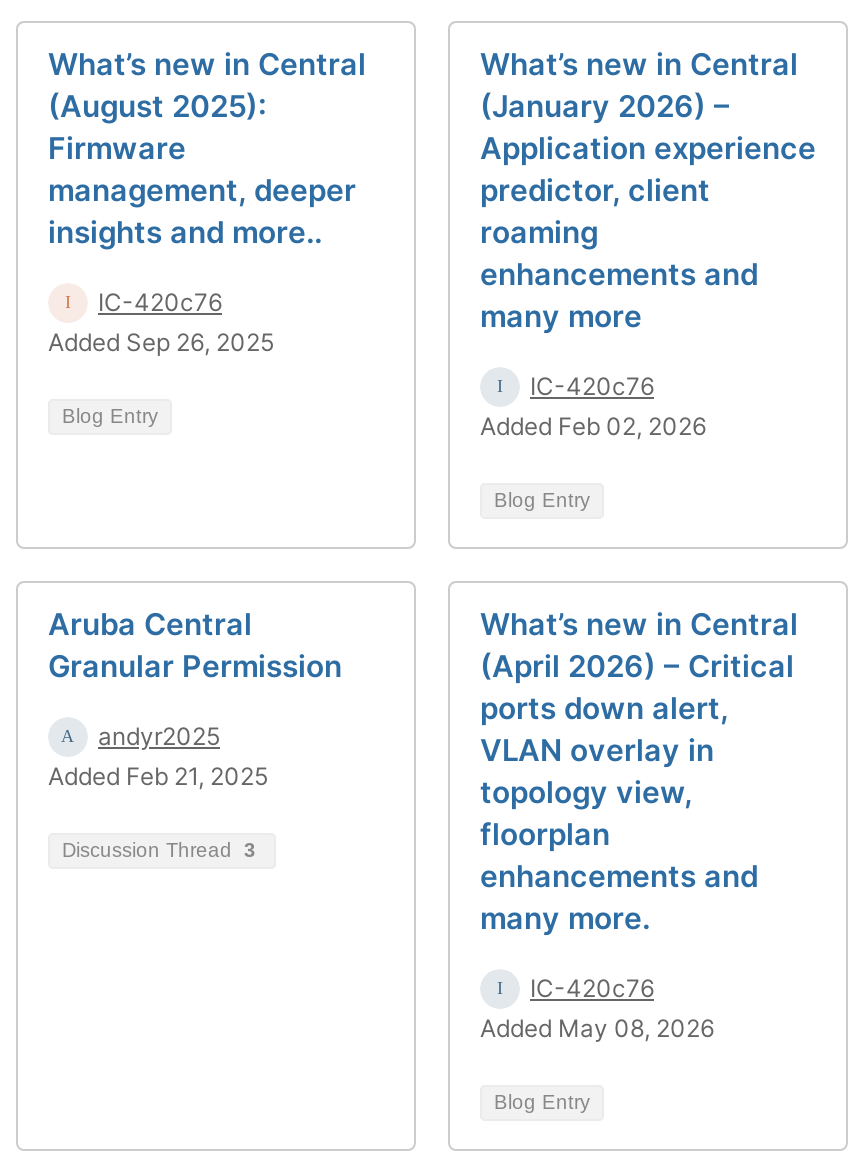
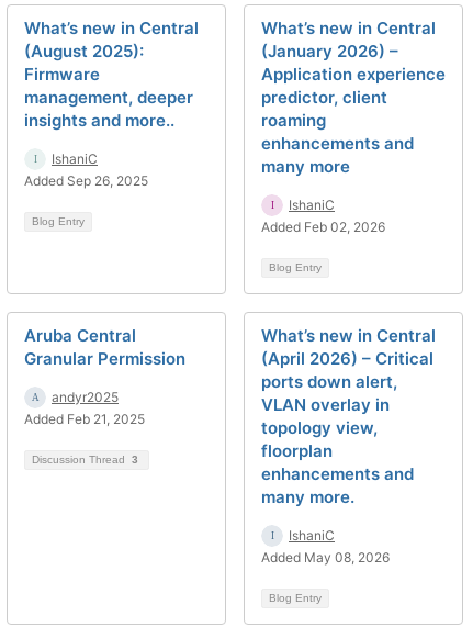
- IC-420c76
+ IshaniC

- IC-420c76
+ IshaniC

- IC-420c76
+ IshaniC
